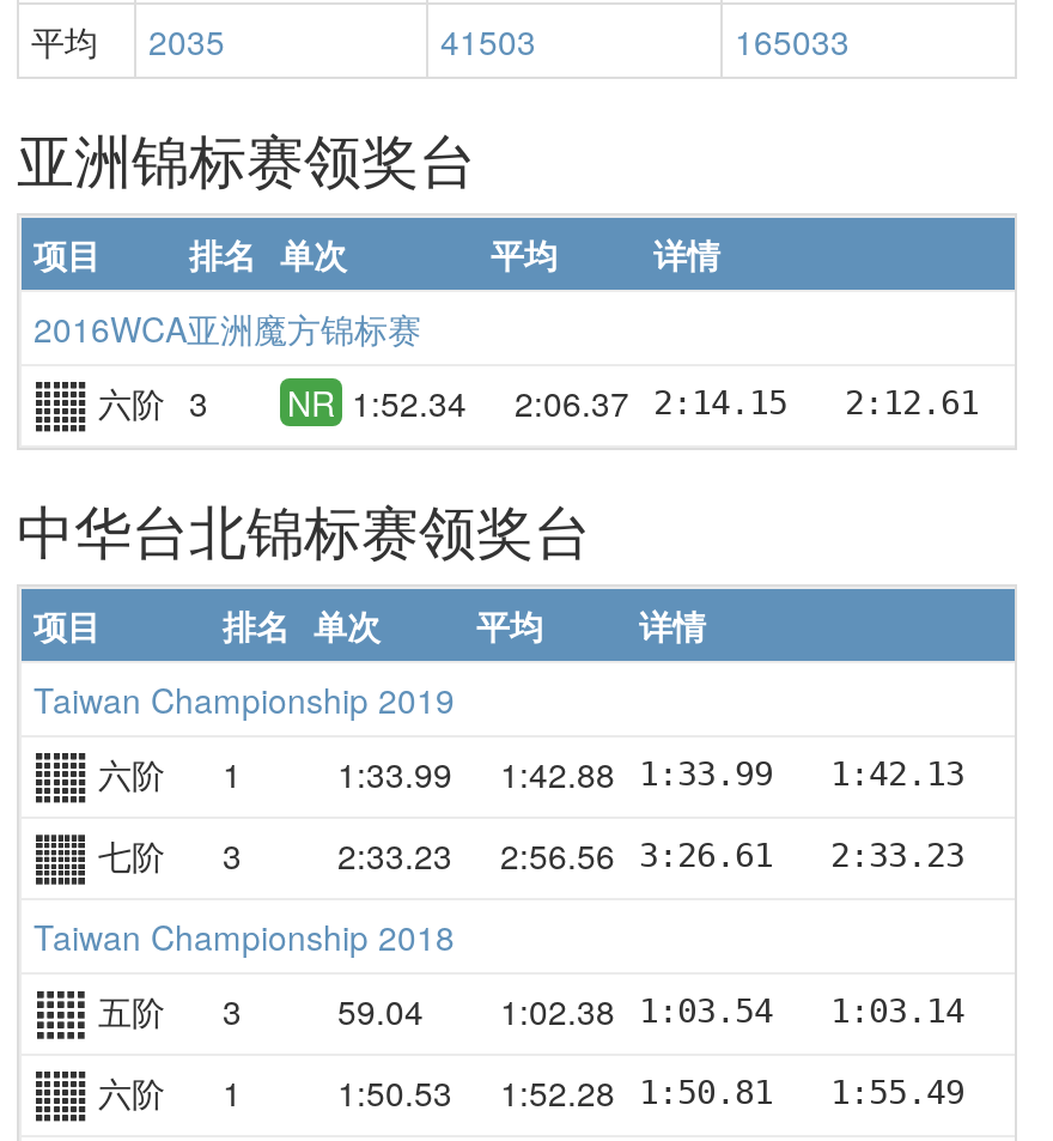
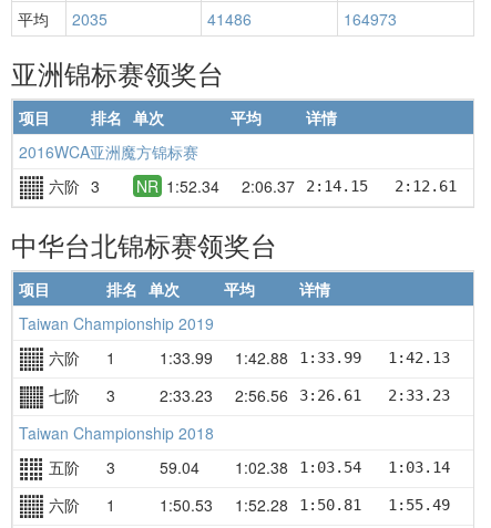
- 41503
+ 41486

- 165033
+ 164973
